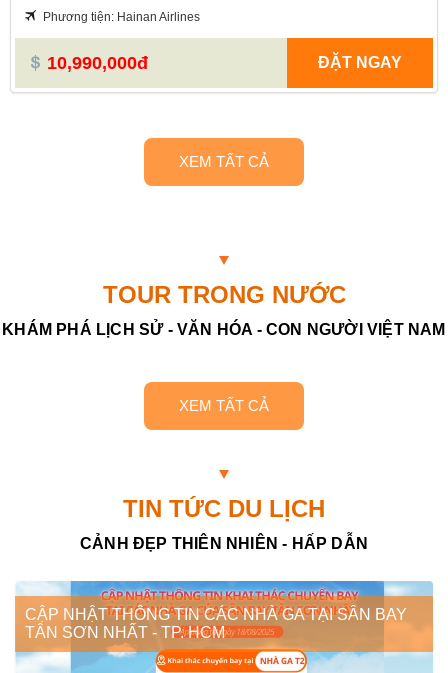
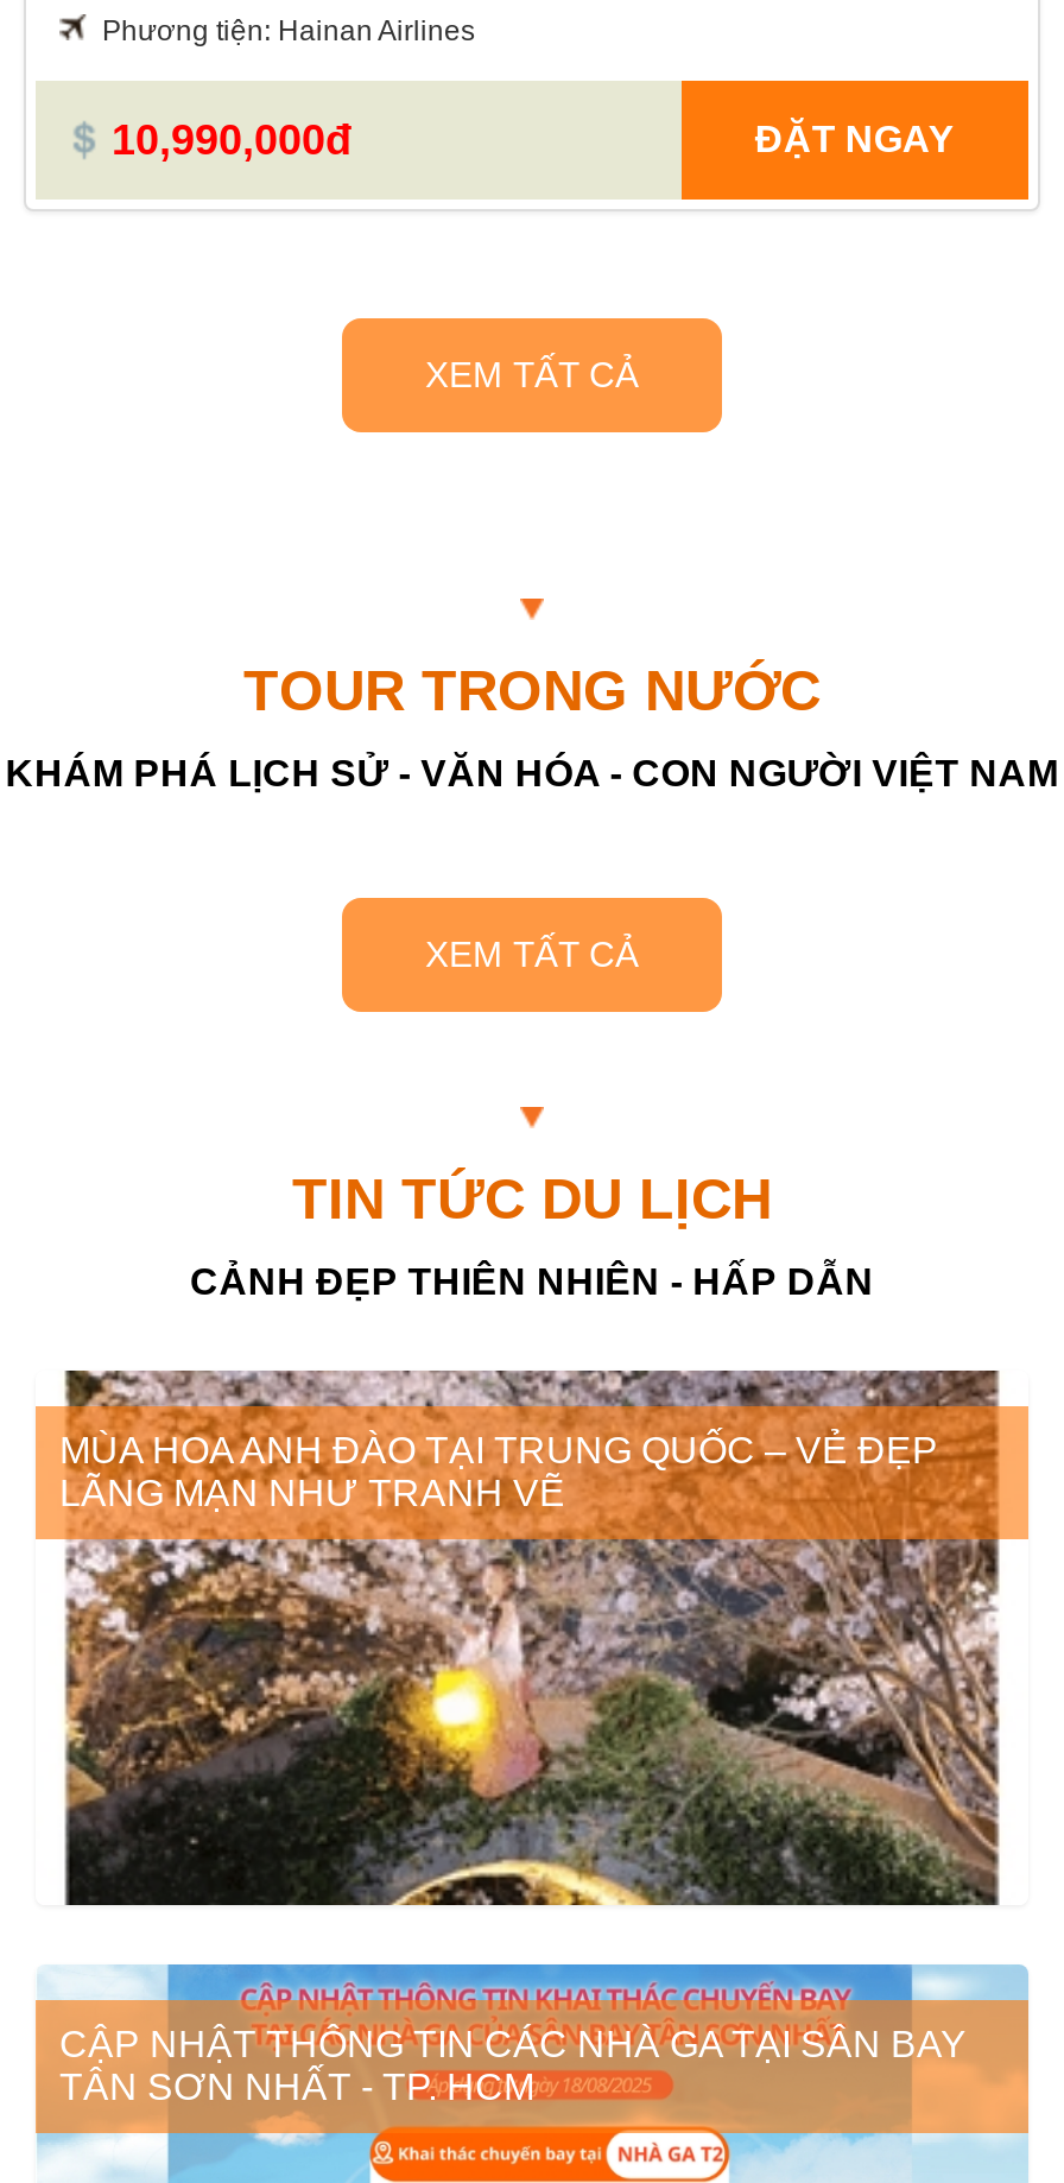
+ [image]
+ MÙA HOA ANH ĐÀO TẠI TRUNG QUỐC – VẺ ĐẸP
+ LÃNG MẠN NHƯ TRANH VẼ
